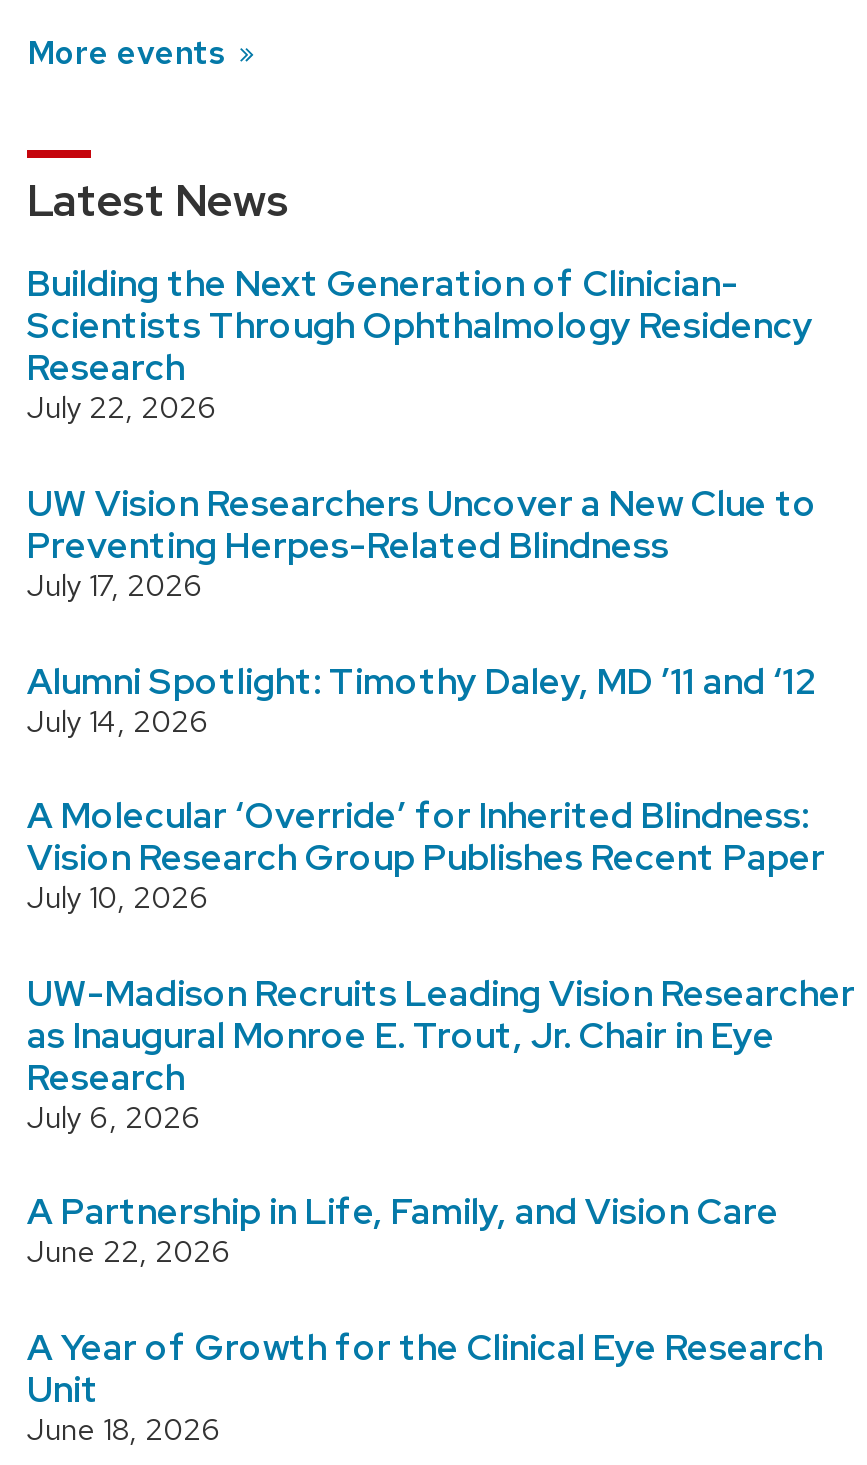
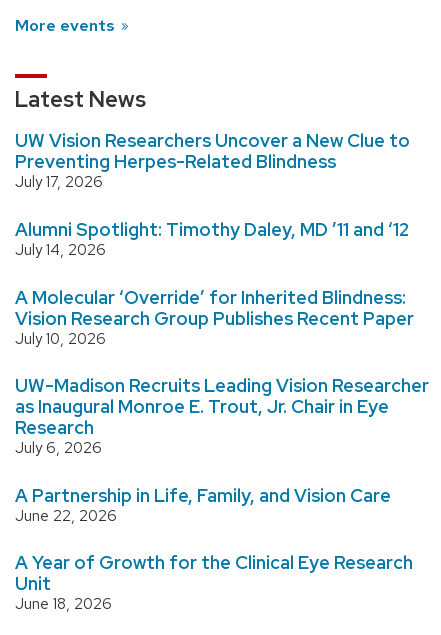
- Building the Next Generation of Clinician-
- Scientists Through Ophthalmology Residency
- Research
- July 22, 2026
